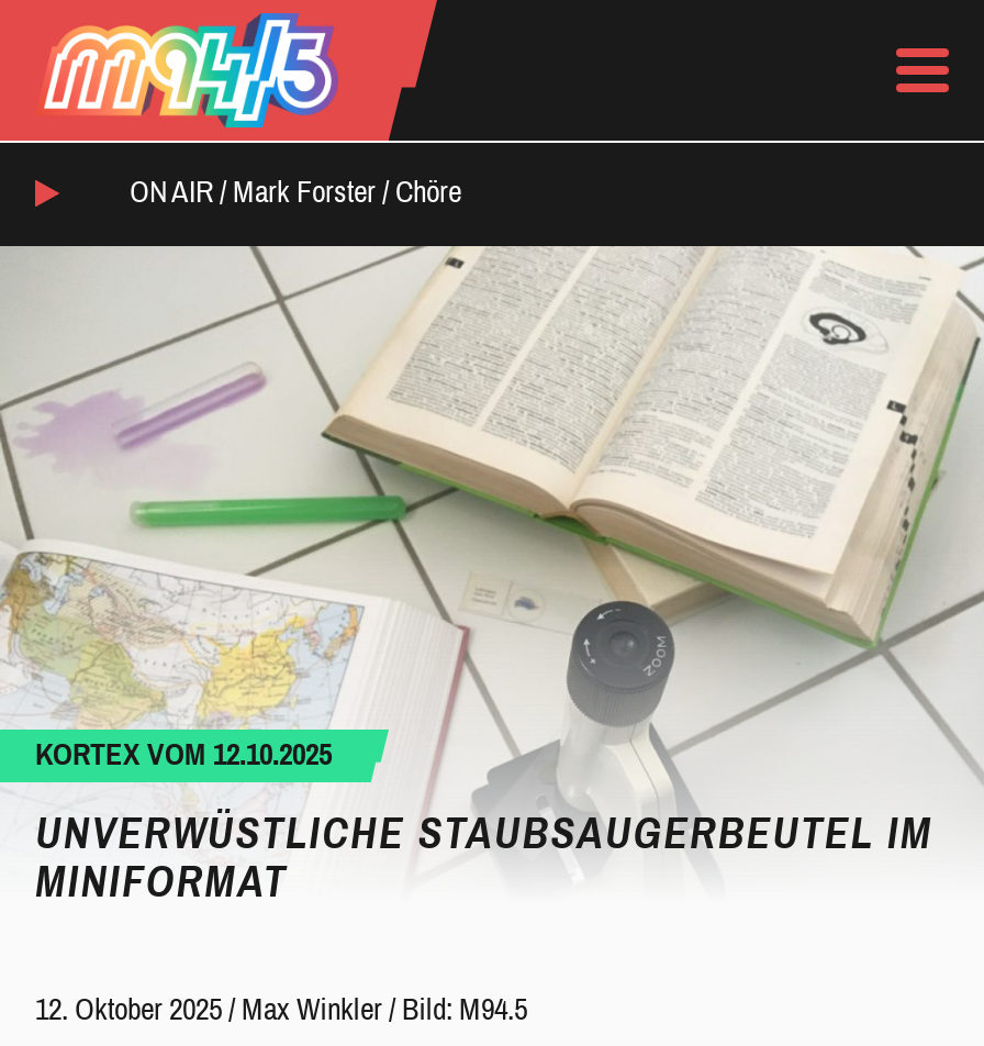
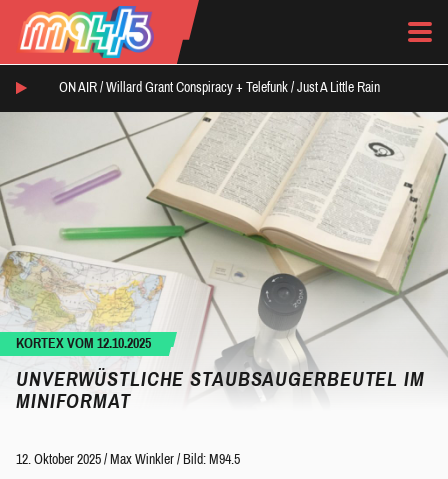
- ON AIR / Mark Forster / Chöre
+ ON AIR / Willard Grant Conspiracy + Telefunk / Just A Little Rain
